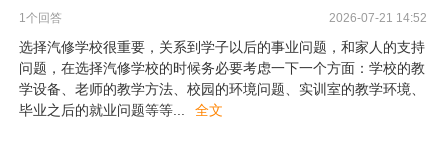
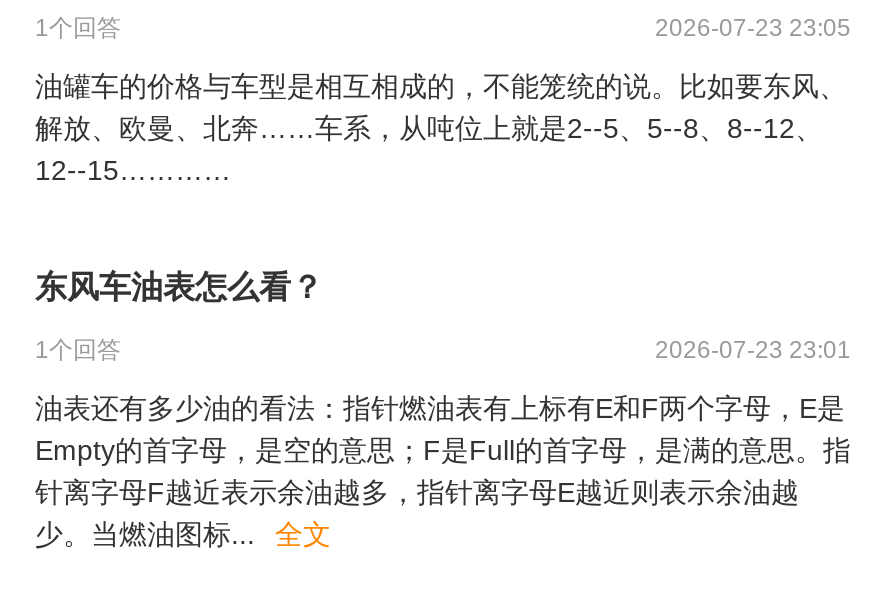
- 2026-07-21 14:52
- 选择汽修学校很重要，关系到学子以后的事业问题，和家人的支持
- 问题，在选择汽修学校的时候务必要考虑一下一个方面：学校的教
- 学设备、老师的教学方法、校园的环境问题、实训室的教学环境、
- 毕业之后的就业问题等等...
+ 2026-07-23 23:05
+ 油罐车的价格与车型是相互相成的，不能笼统的说。比如要东风、
+ 解放、欧曼、北奔……车系，从吨位上就是2--5、5--8、8--12、
+ 12--15…………
+ 东风车油表怎么看？
+ 1个回答
+ 2026-07-23 23:01
+ 油表还有多少油的看法：指针燃油表有上标有E和F两个字母，E是
+ Empty的首字母，是空的意思；F是Full的首字母，是满的意思。指
+ 针离字母F越近表示余油越多，指针离字母E越近则表示余油越
+ 少。当燃油图标...
